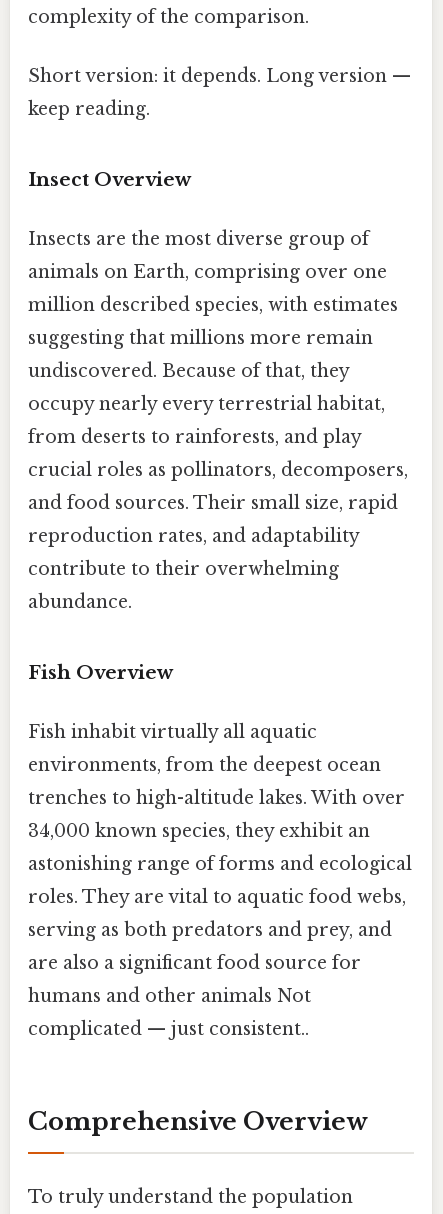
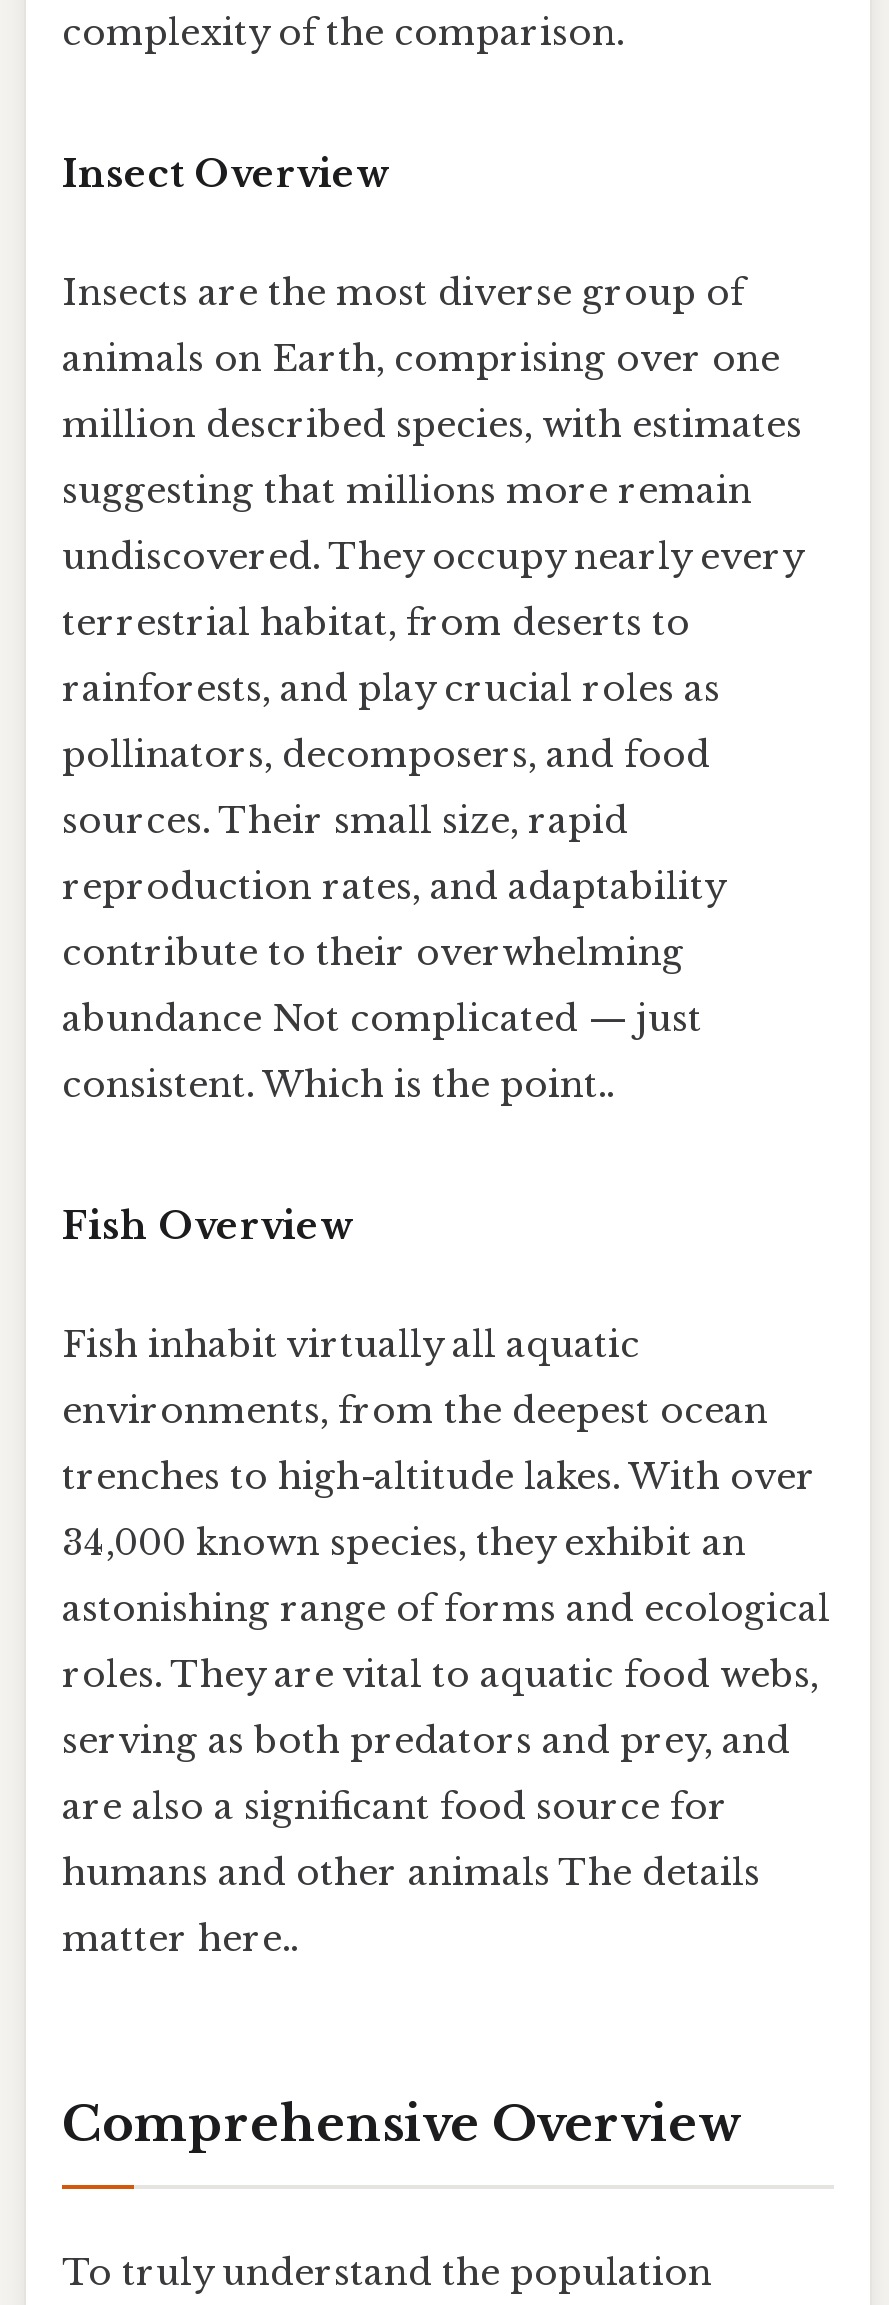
- Short version: it depends. Long version —
- keep reading.

moved up: Insect Overview | Insects are the most diverse group of | animals on Earth, comprising over one | million described species, with estimates | suggesting that millions more remain

- undiscovered. Because of that, they
+ undiscovered. They occupy nearly every

- occupy nearly every terrestrial habitat,
+ terrestrial habitat, from deserts to

- from deserts to rainforests, and play
+ rainforests, and play crucial roles as

- crucial roles as pollinators, decomposers,
+ pollinators, decomposers, and food

- and food sources. Their small size, rapid
+ sources. Their small size, rapid

moved up: reproduction rates, and adaptability | contribute to their overwhelming

- abundance.
+ abundance Not complicated — just
+ consistent. Which is the point..

- humans and other animals Not
+ humans and other animals The details

- complicated — just consistent..
+ matter here..
